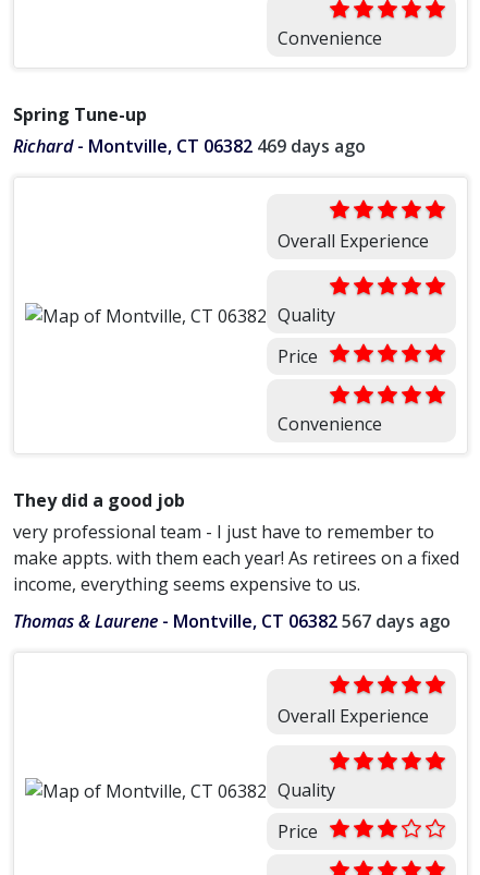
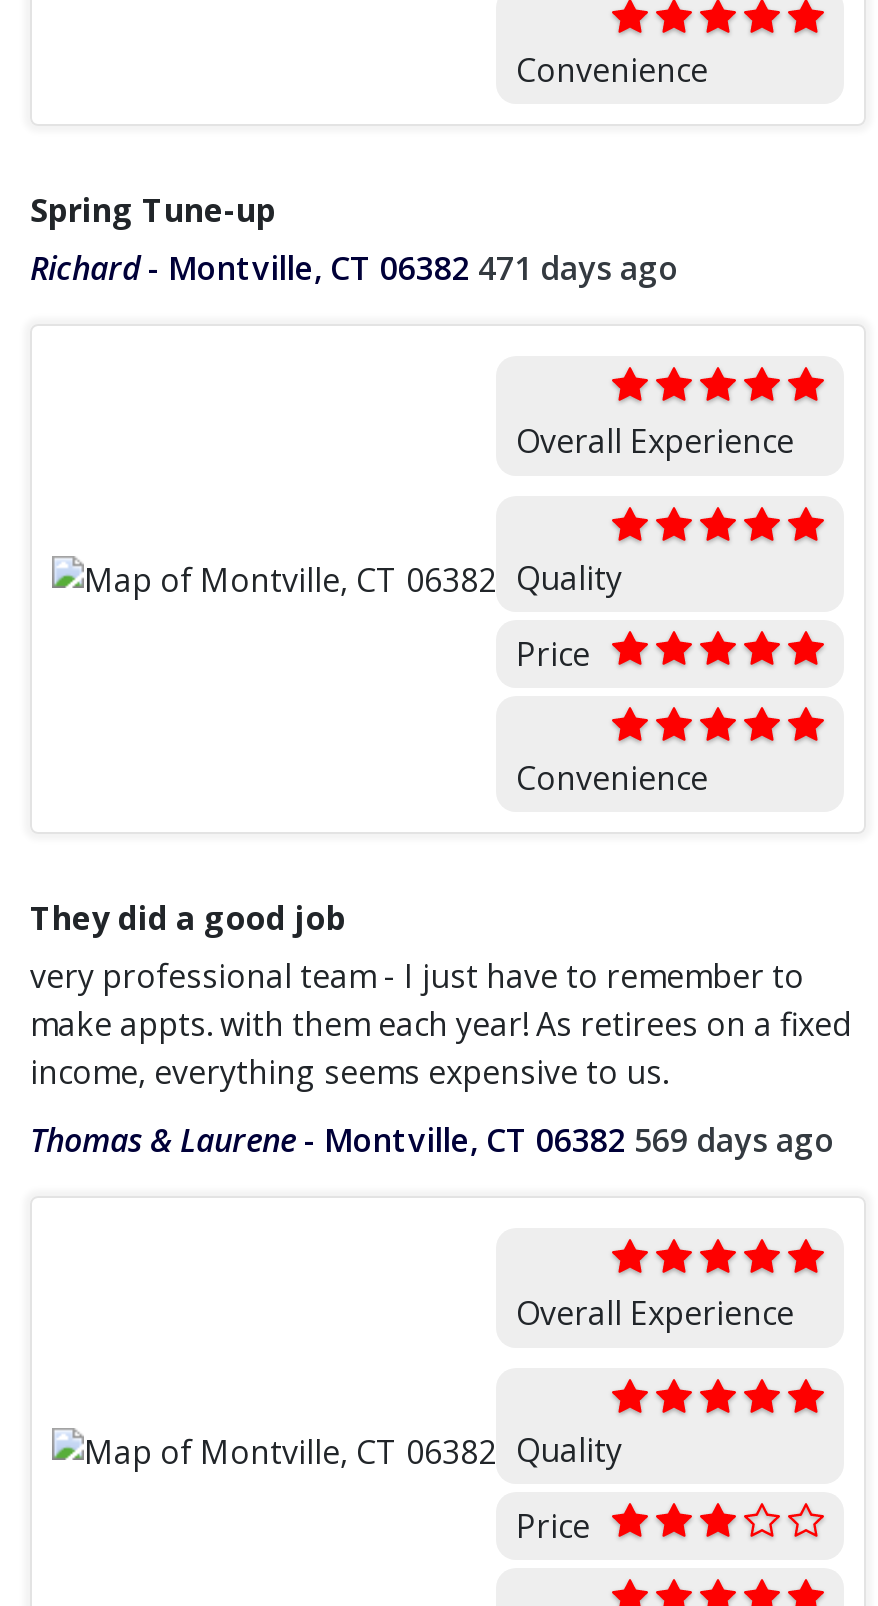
- Richard- Montville, CT 06382 469 days ago
+ Richard- Montville, CT 06382 471 days ago

- Thomas & Laurene - Montville, CT 06382 567 days ago
+ Thomas & Laurene - Montville, CT 06382 569 days ago
